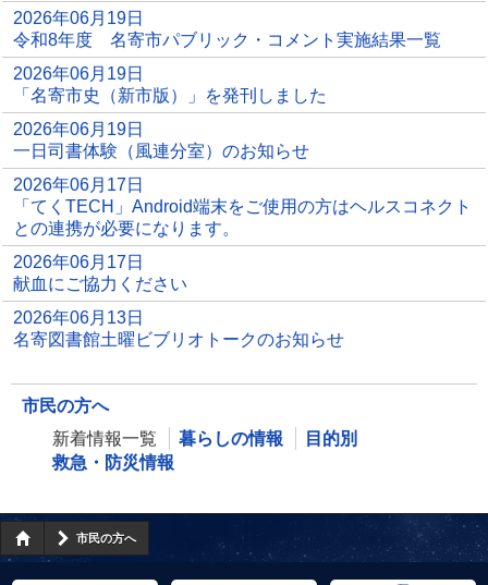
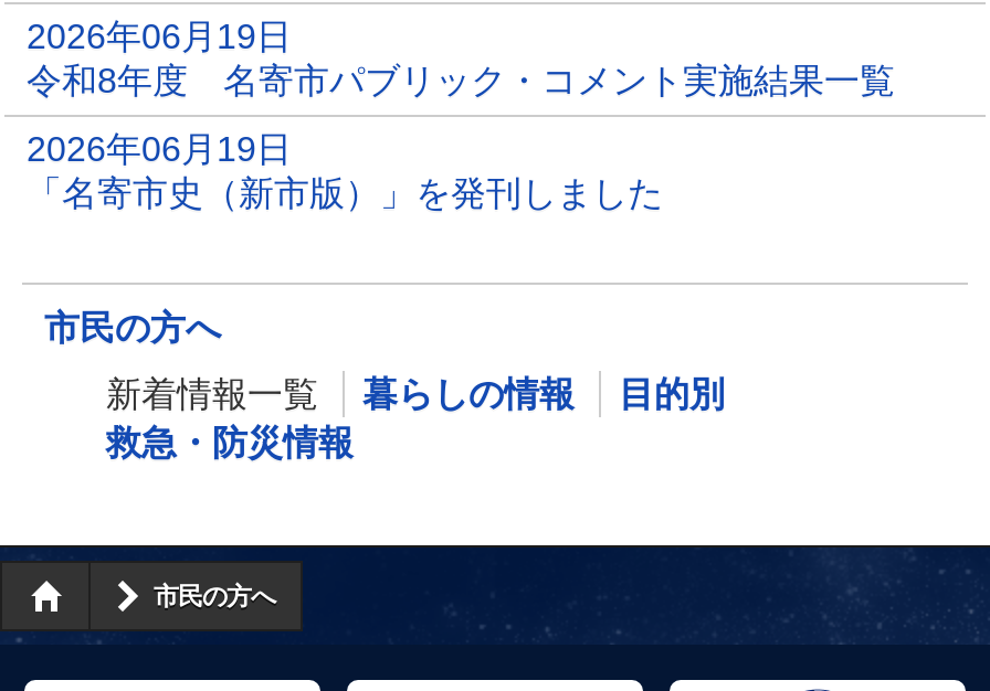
- 2026年06月19日
- 一日司書体験（風連分室）のお知らせ
- 2026年06月17日
- 「てくTECH」Android端末をご使用の方はヘルスコネクト
- との連携が必要になります。
- 2026年06月17日
- 献血にご協力ください
- 2026年06月13日
- 名寄図書館土曜ビブリオトークのお知らせ
